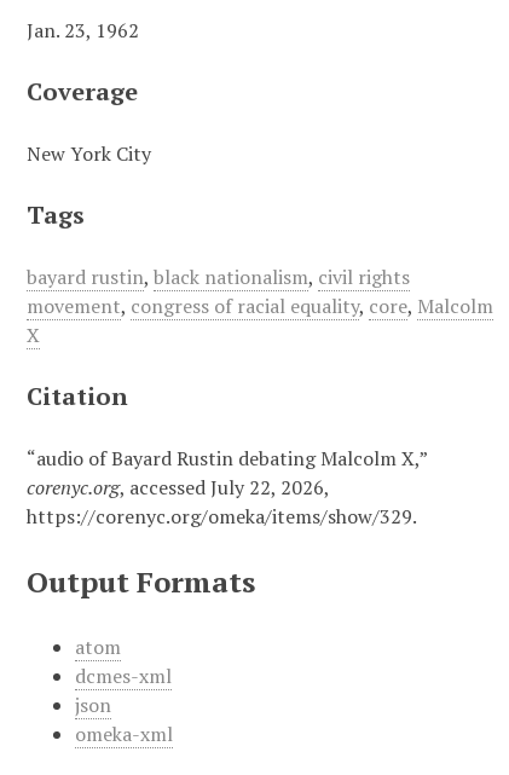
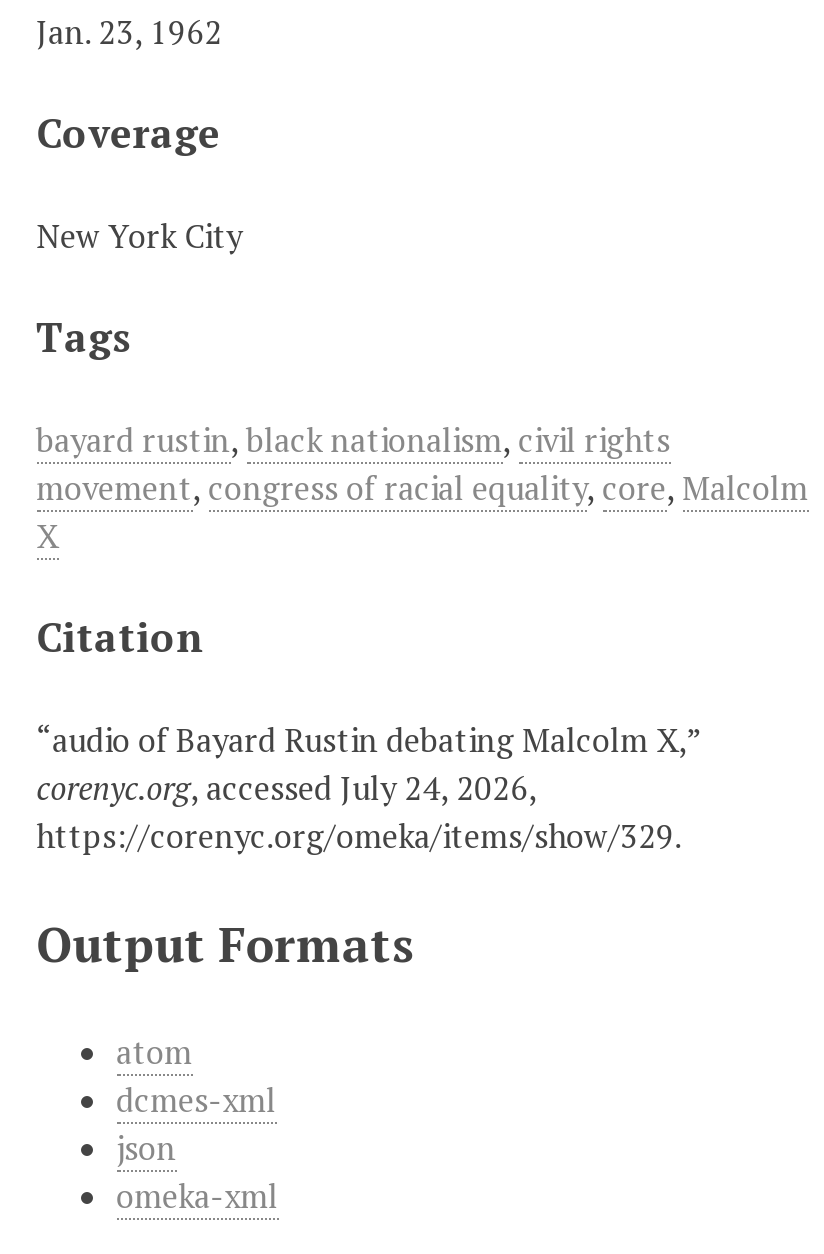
- corenyc.org, accessed July 22, 2026,
+ corenyc.org, accessed July 24, 2026,
